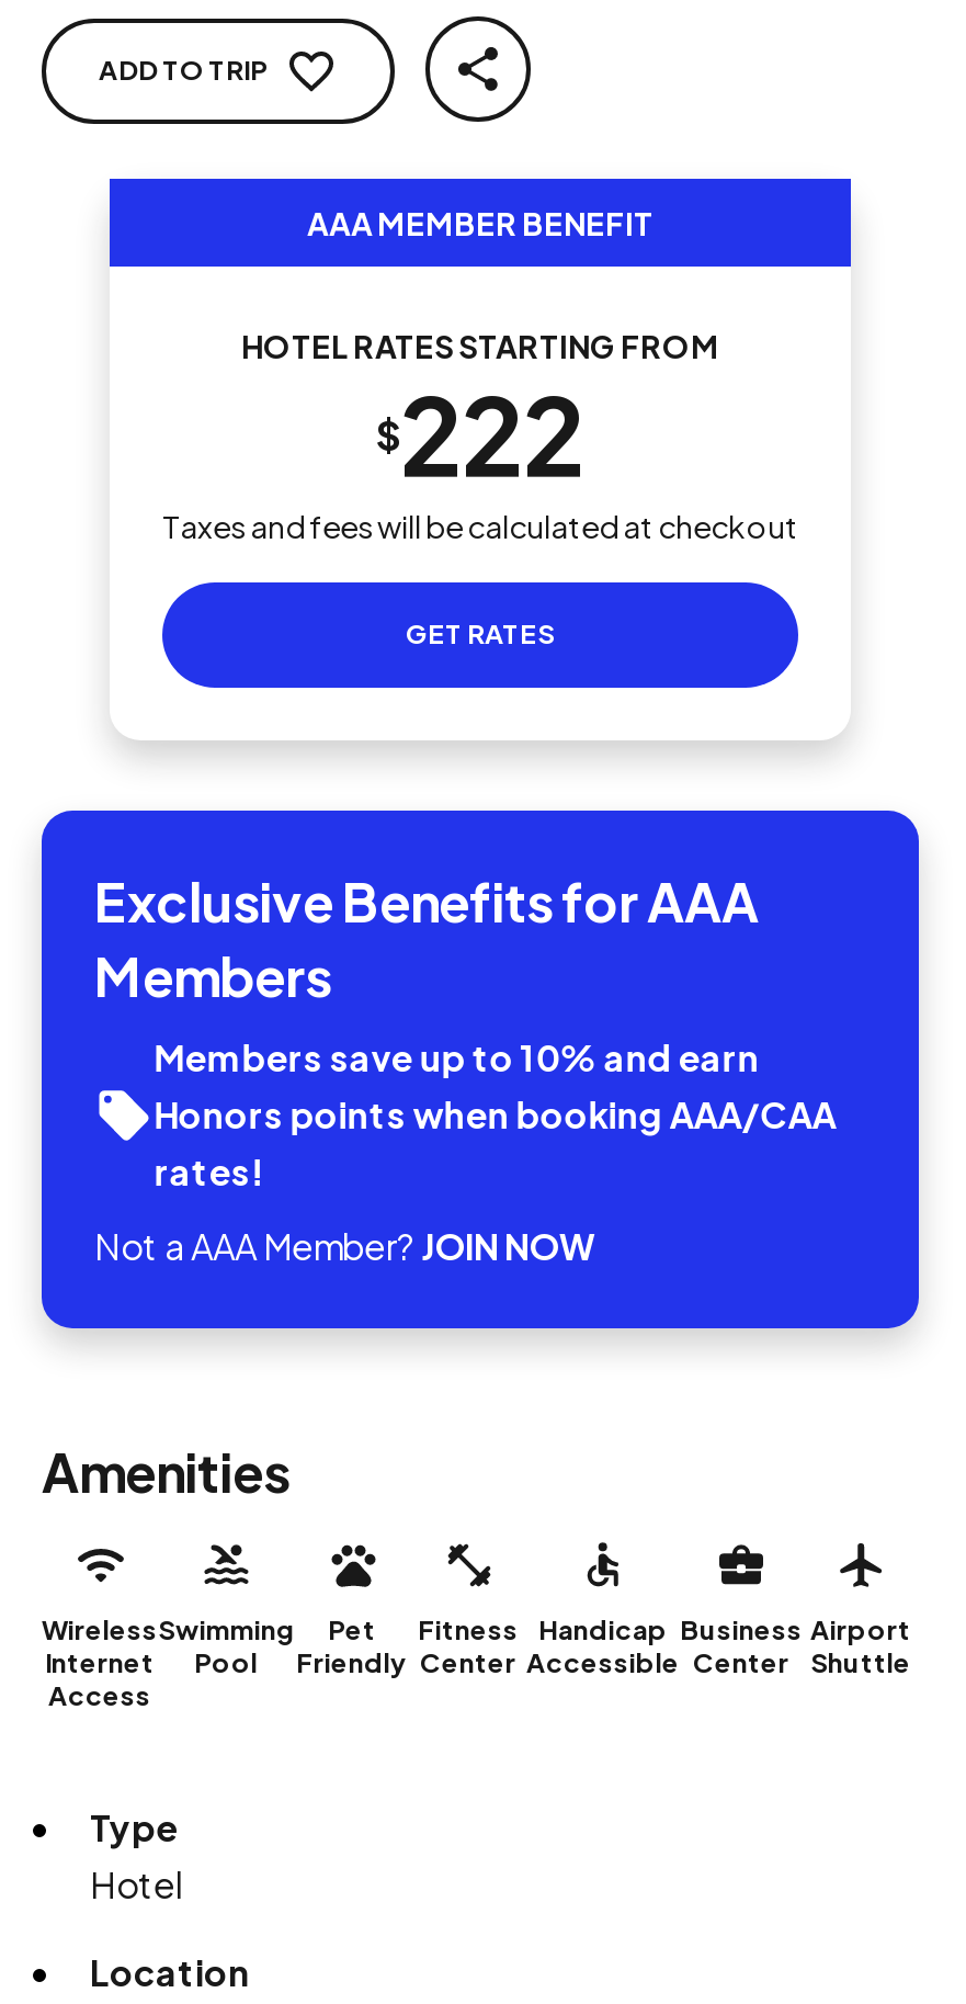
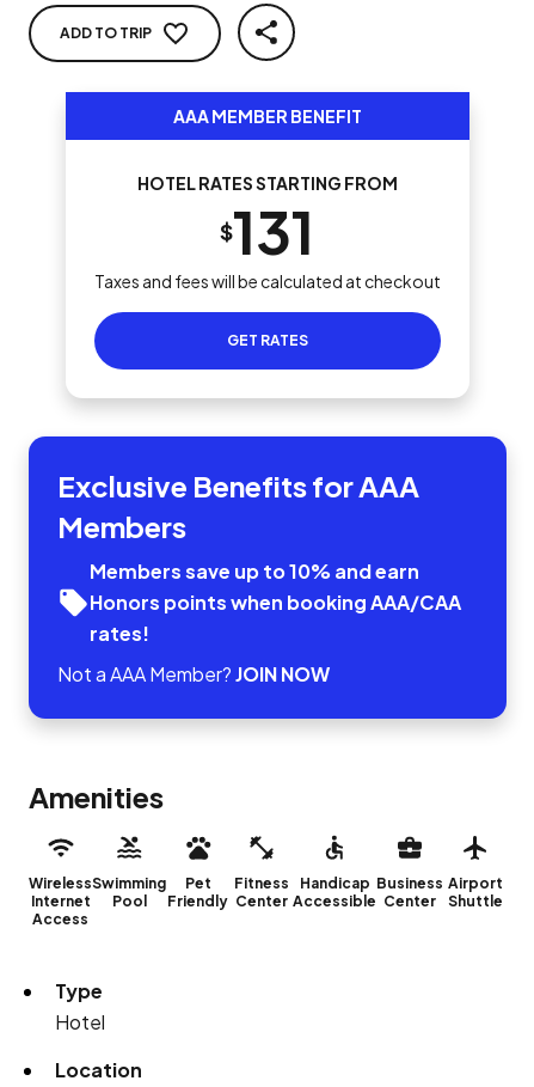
- $222
+ $131
